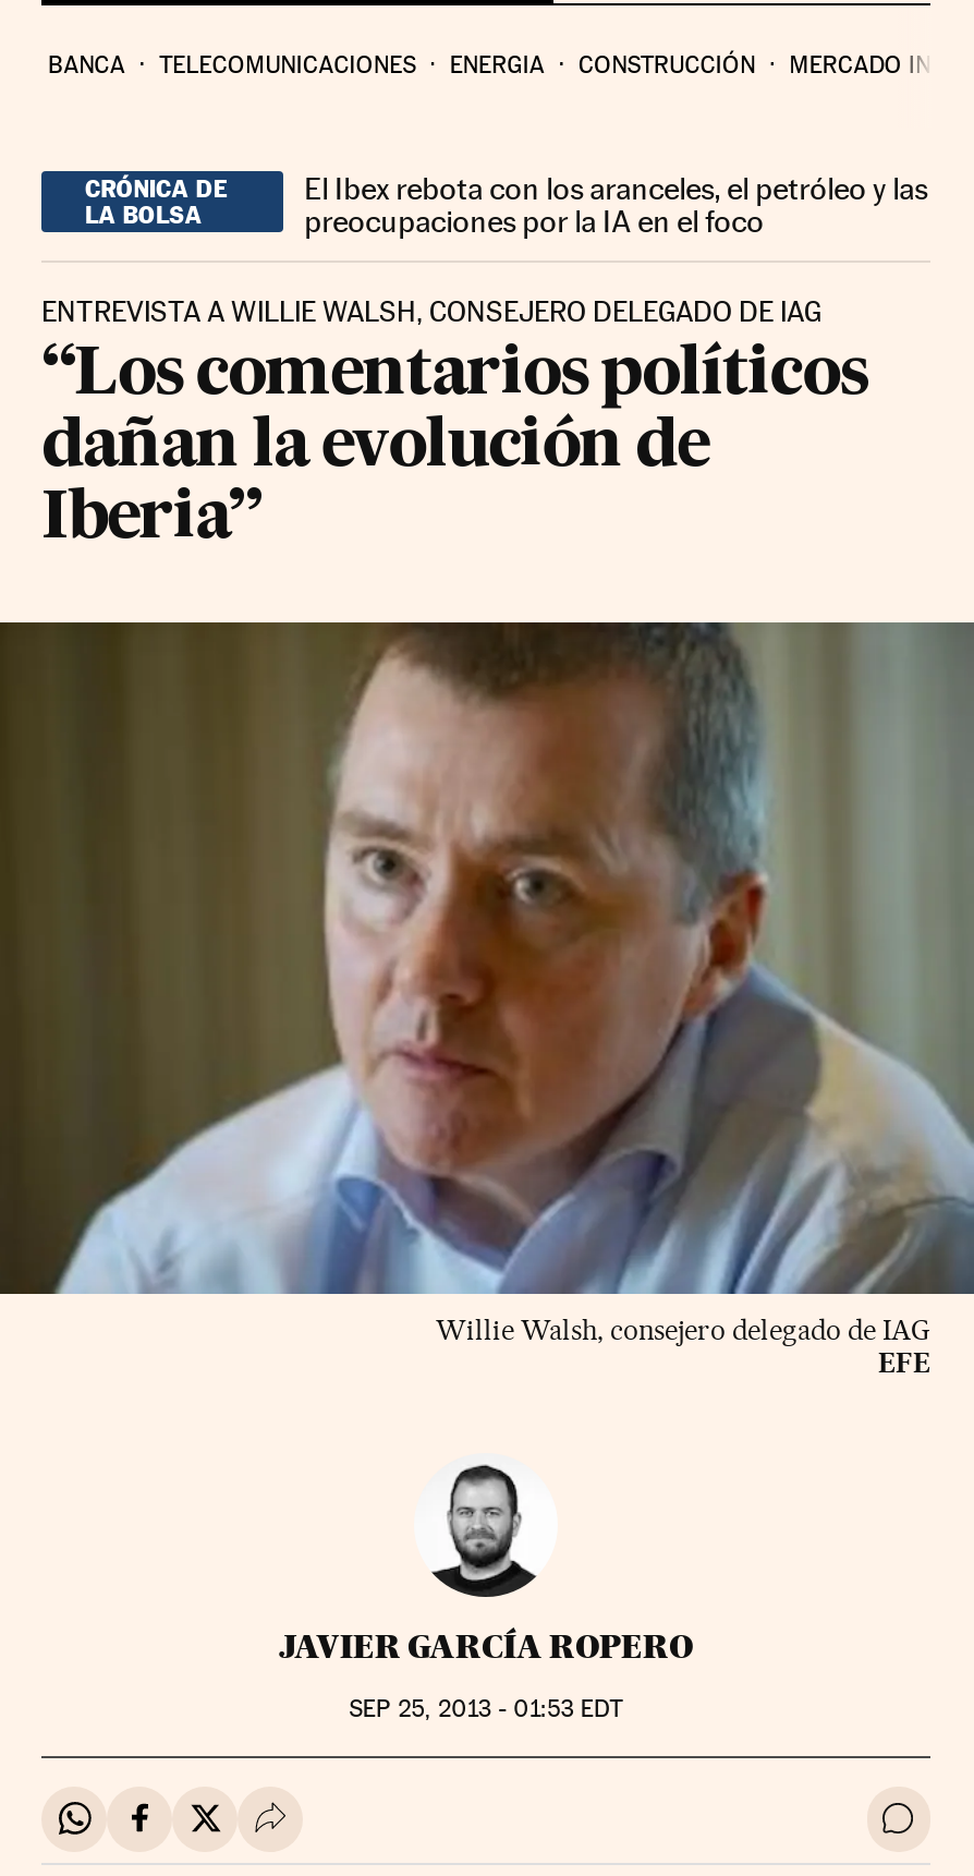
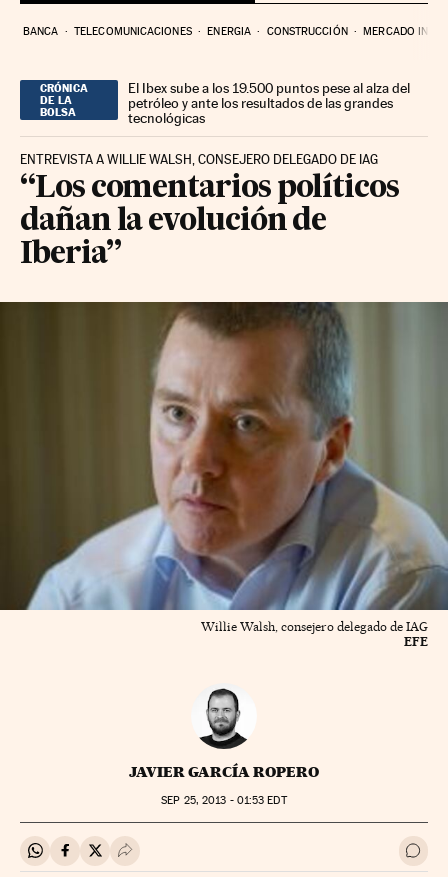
- El Ibex rebota con los aranceles, el petróleo y las
- preocupaciones por la IA en el foco
+ El Ibex sube a los 19.500 puntos pese al alza del
+ petróleo y ante los resultados de las grandes
+ tecnológicas
